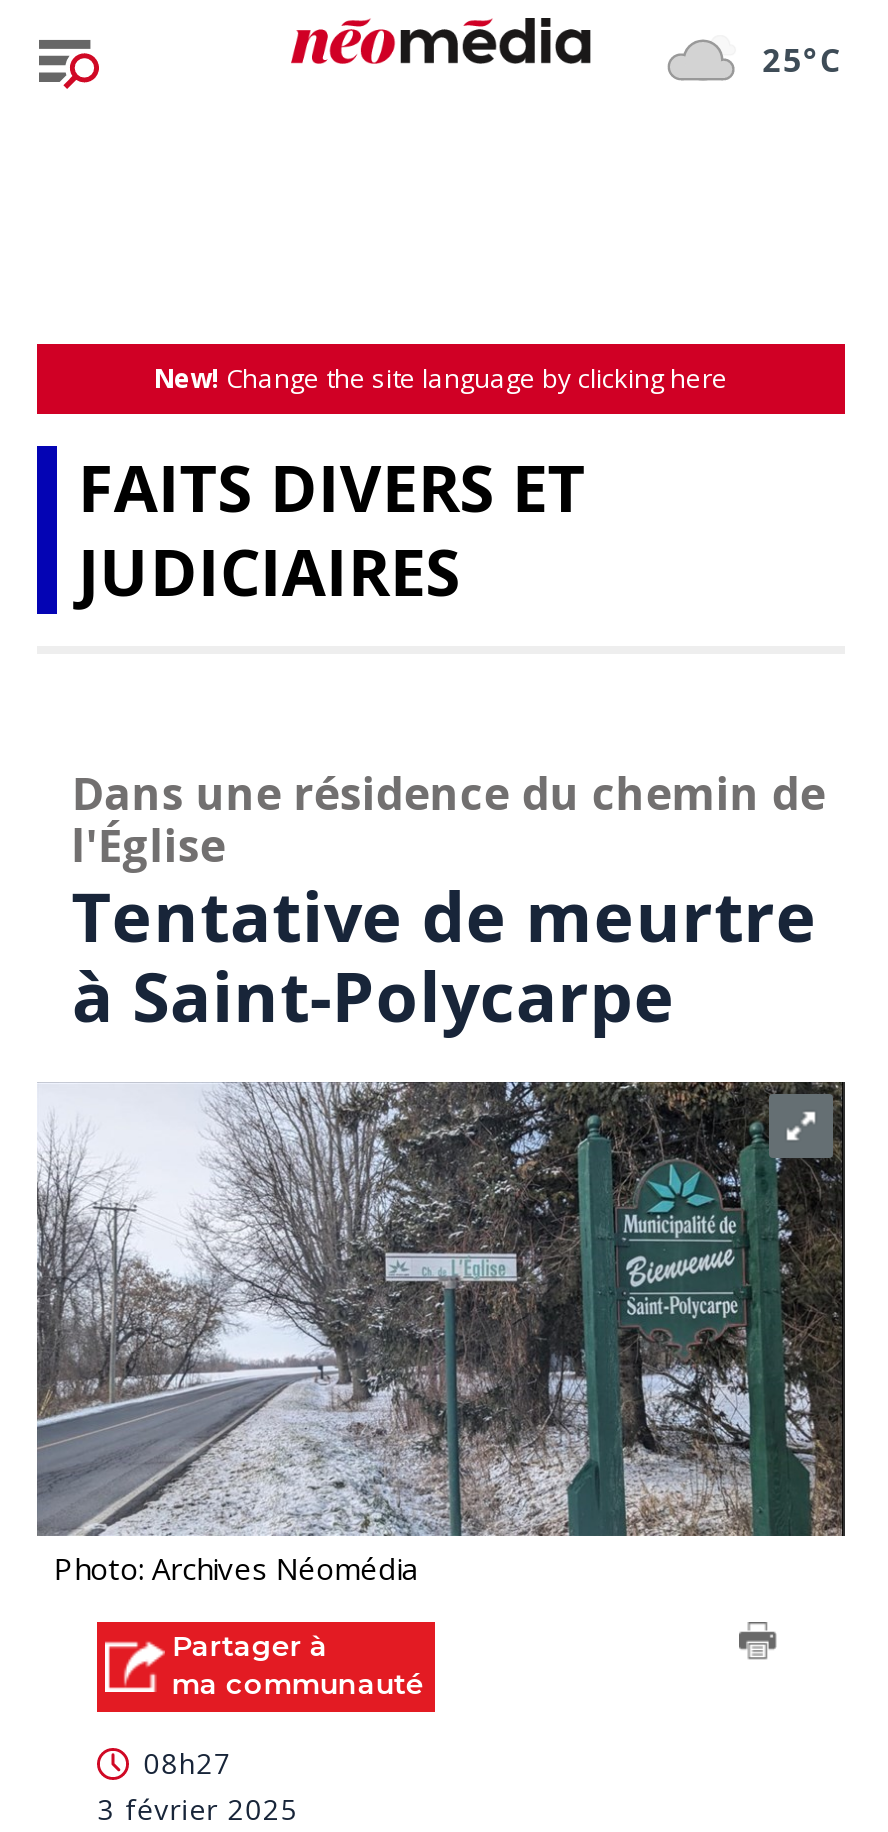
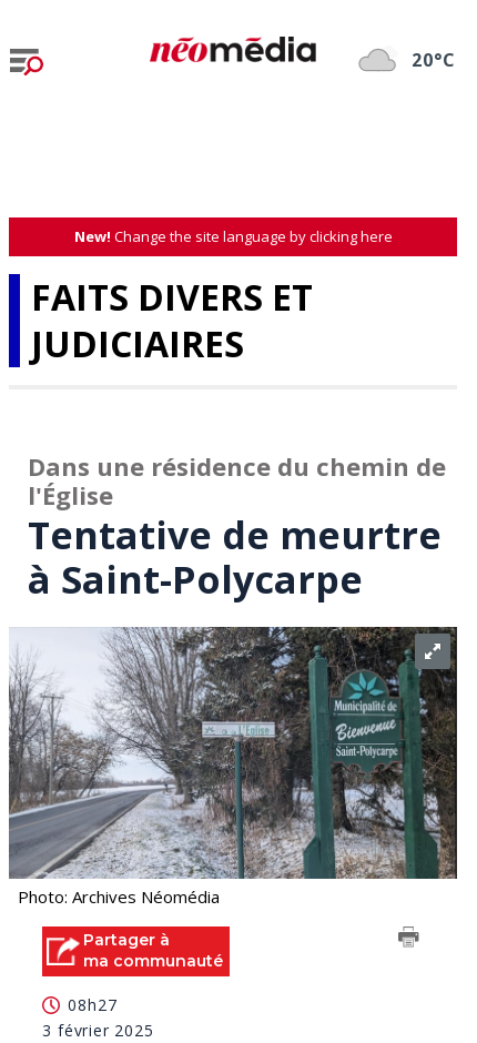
- 25°C
+ 20°C
